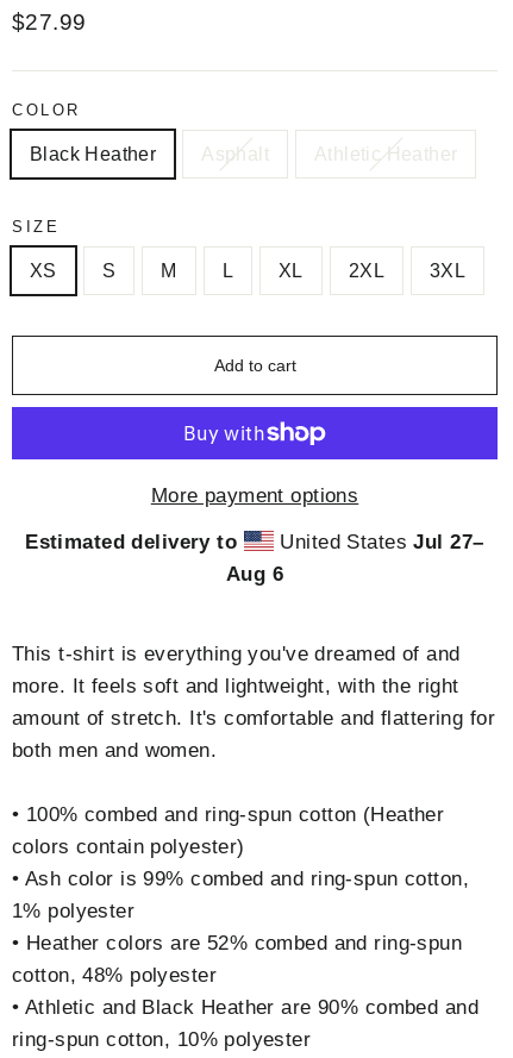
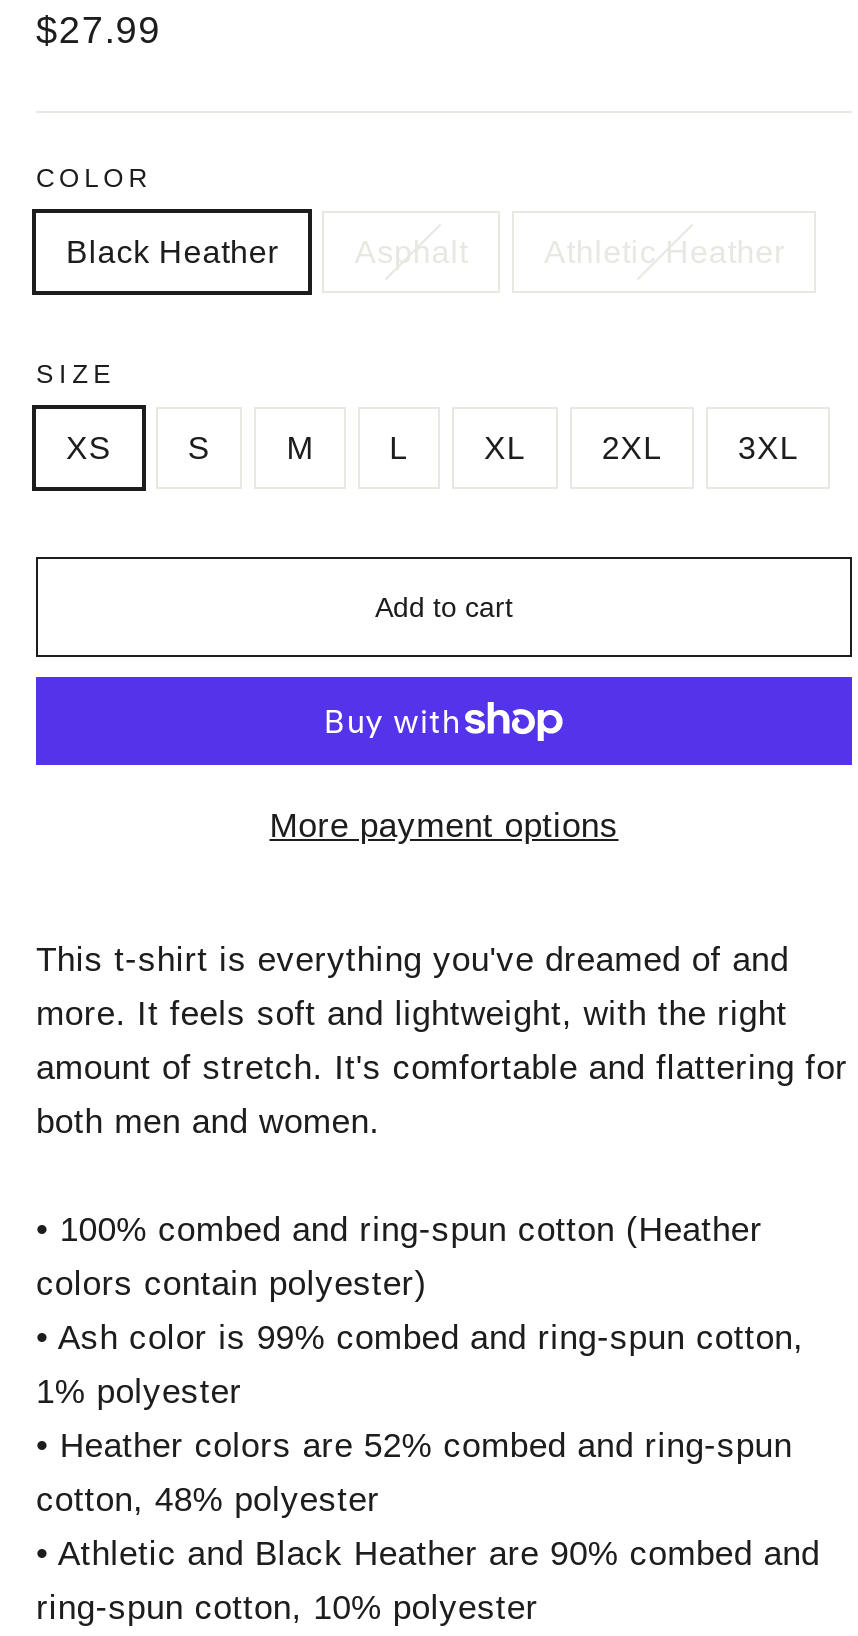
- Estimated delivery to
- United States Jul 27–
- Aug 6
